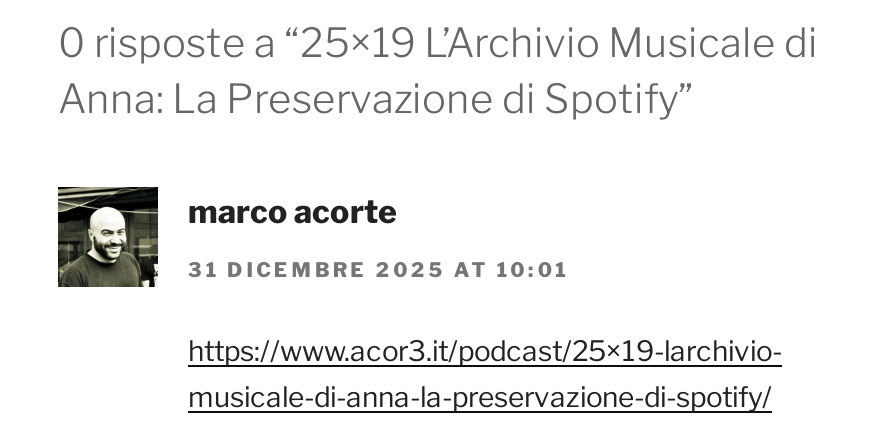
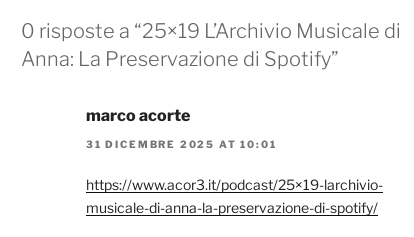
- [image]
